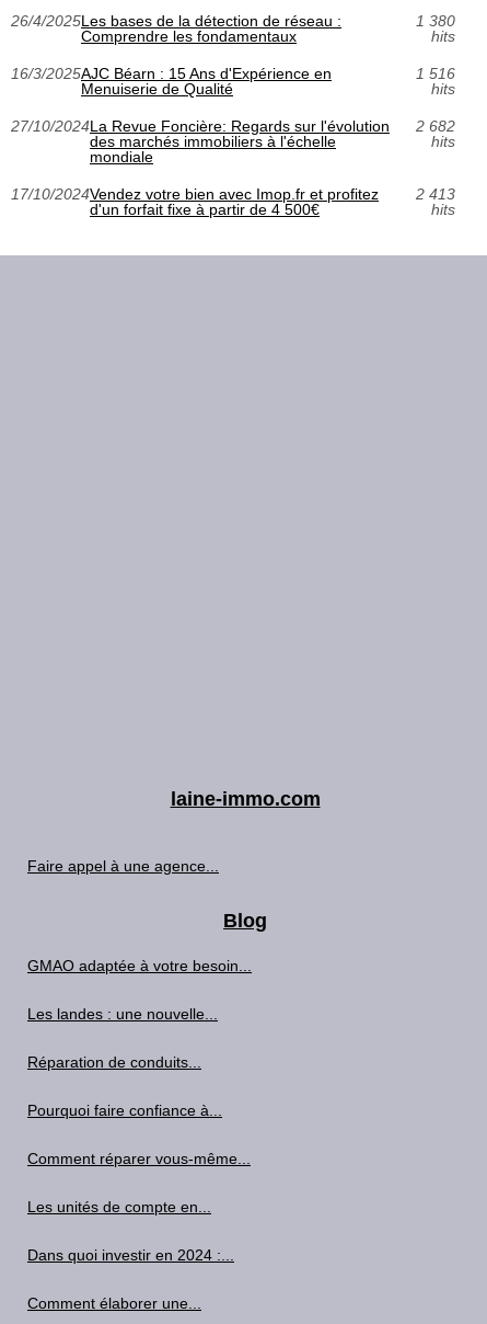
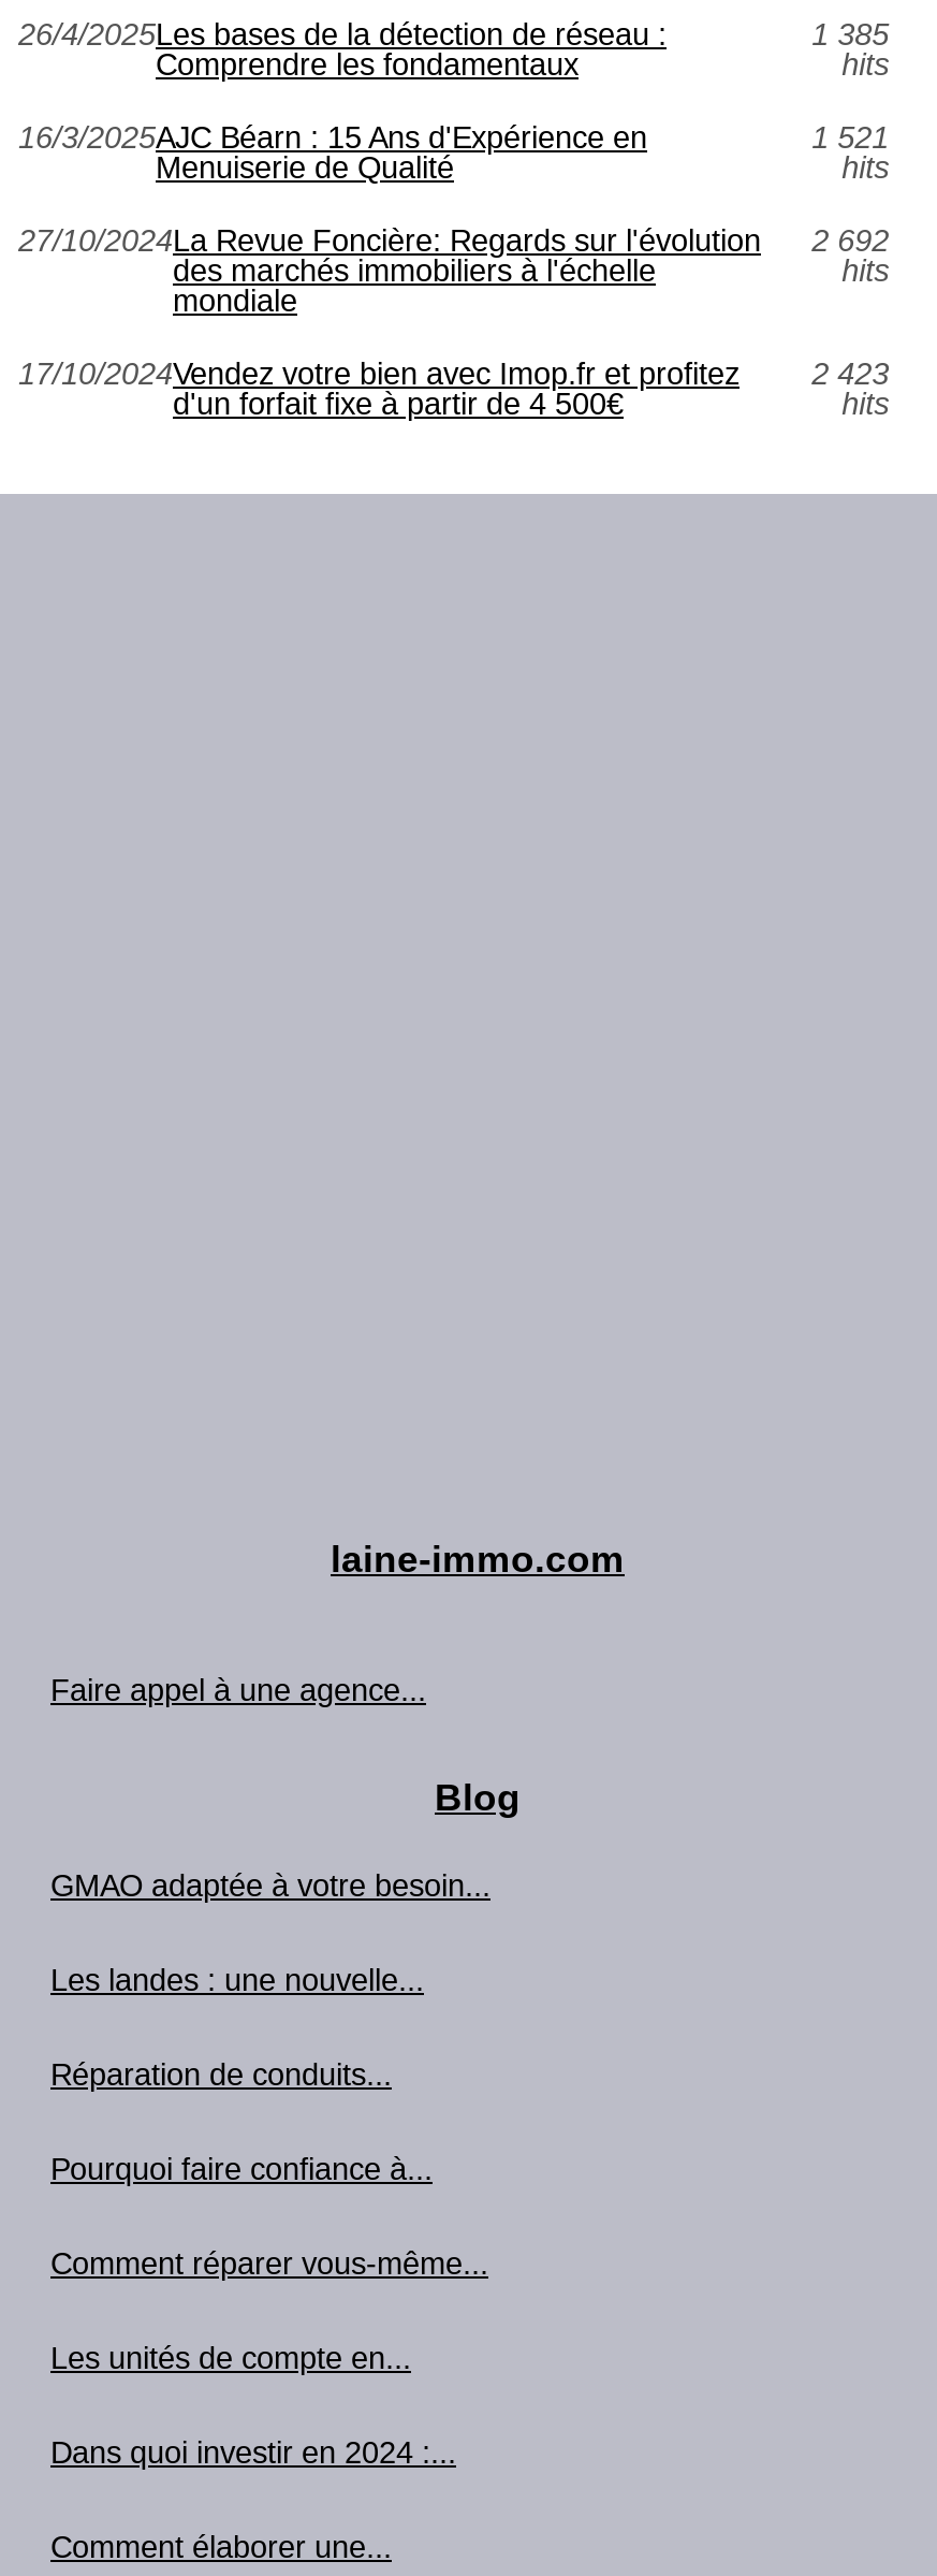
- 1 380
+ 1 385

- 1 516
+ 1 521

- 27/10/2024La Revue Foncière: Regards sur l'évolution 2 682
+ 27/10/2024La Revue Foncière: Regards sur l'évolution 2 692

- 2 413
+ 2 423
